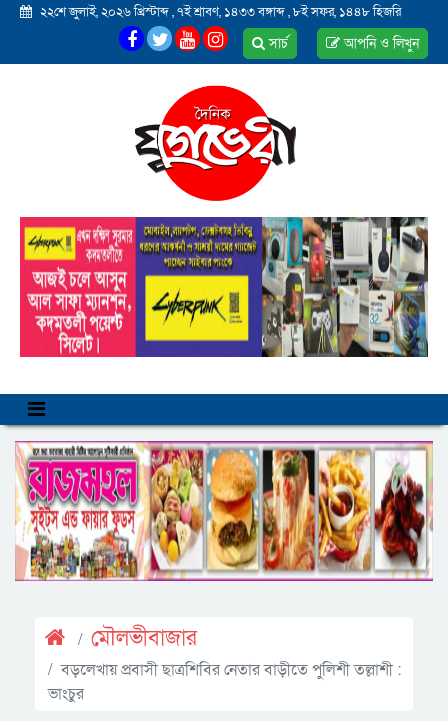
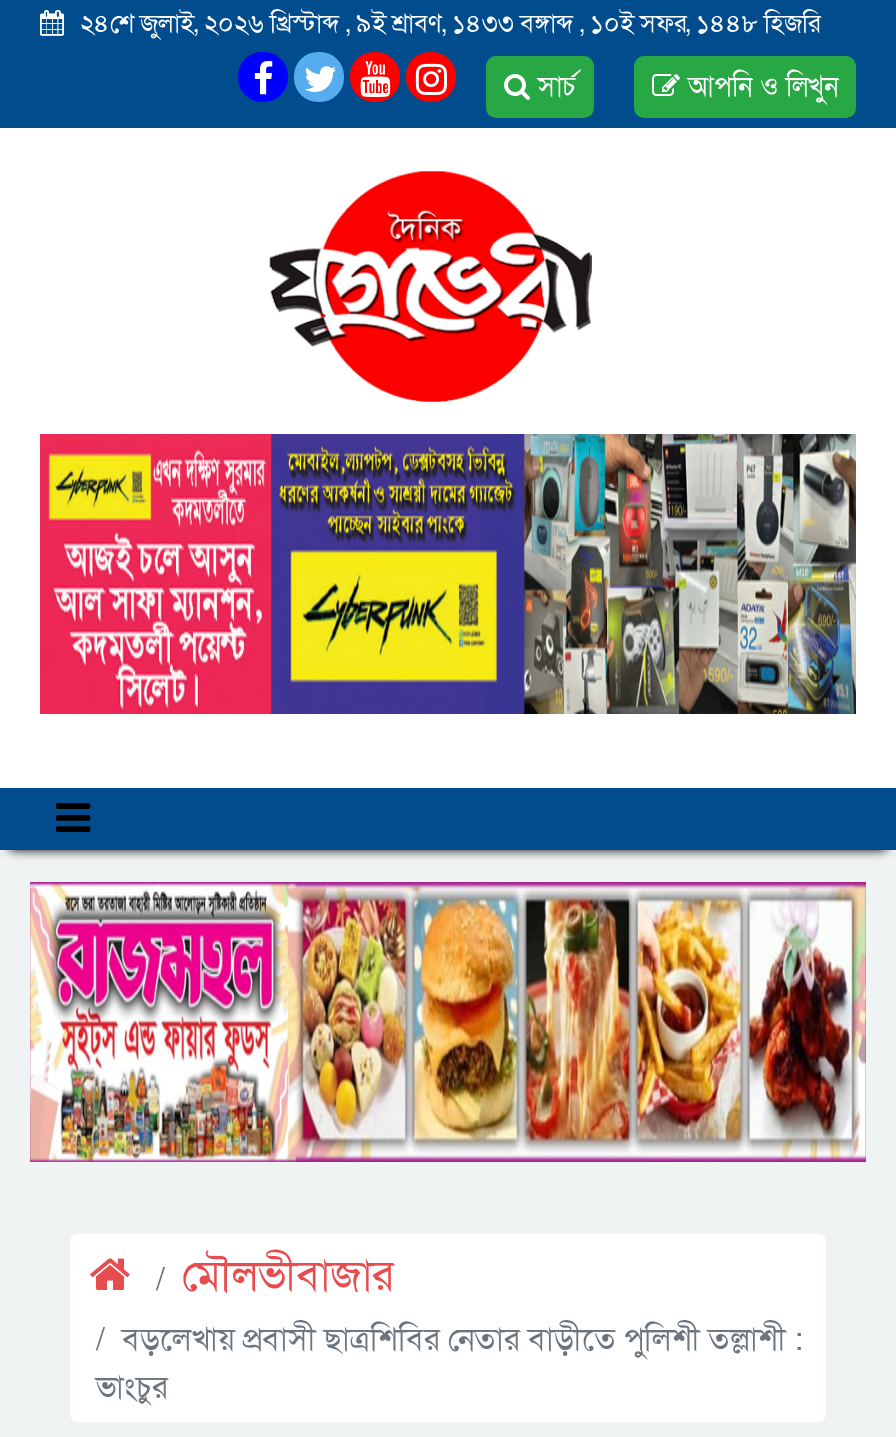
- ২২শে জুলাই, ২০২৬ খ্রিস্টাব্দ, ৭ই শ্রাবণ, ১৪৩৩ বঙ্গাব্দ, ৮ই সফর, ১৪৪৮ হিজরি
+ ২৪শে জুলাই, ২০২৬ খ্রিস্টাব্দ, ৯ই শ্রাবণ, ১৪৩৩ বঙ্গাব্দ, ১০ই সফর, ১৪৪৮ হিজরি
